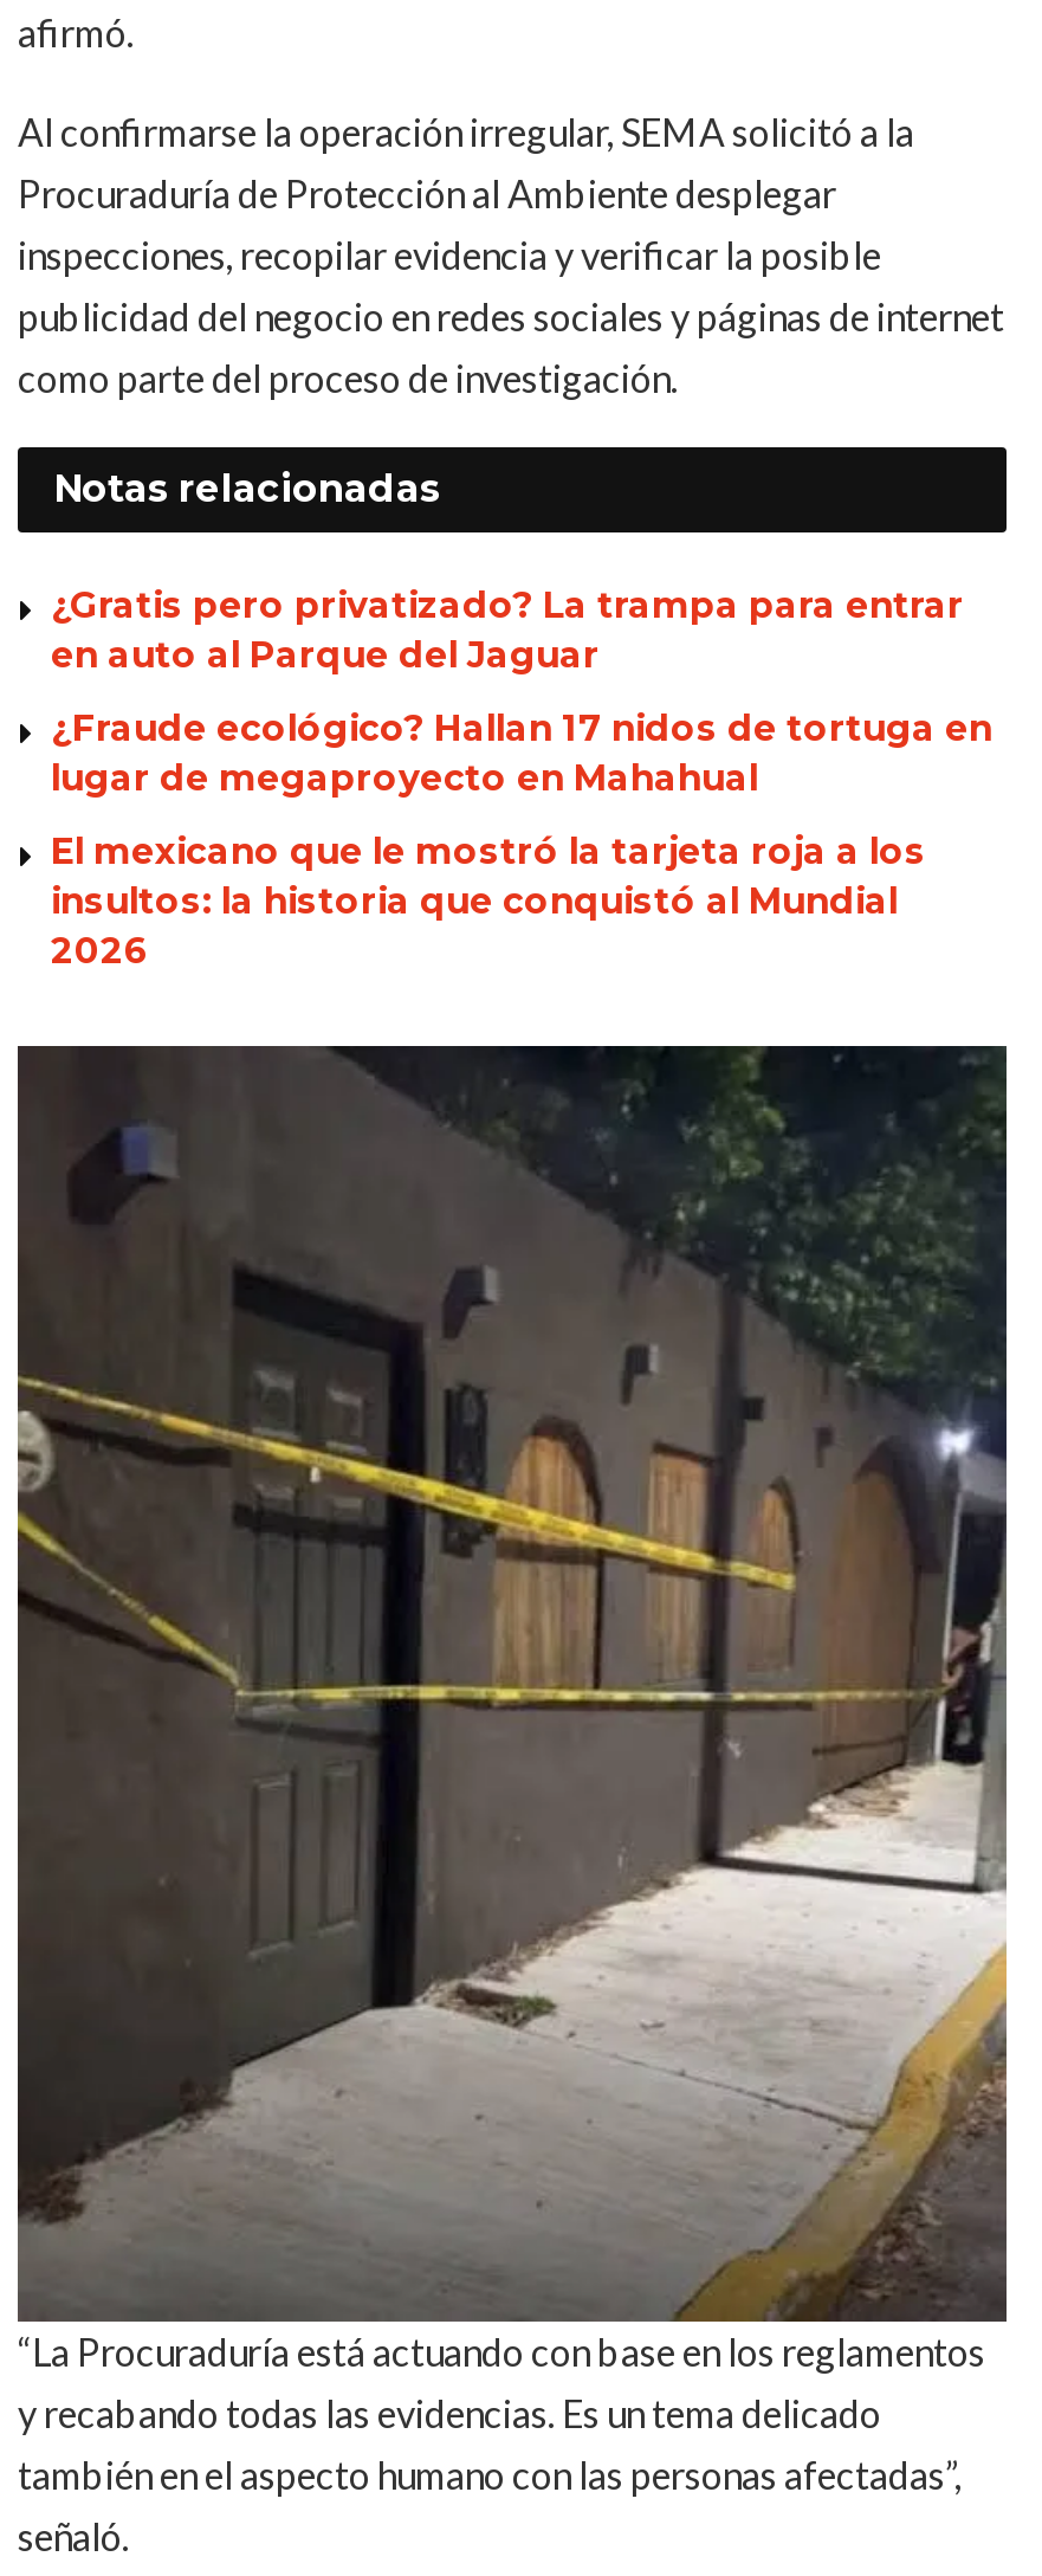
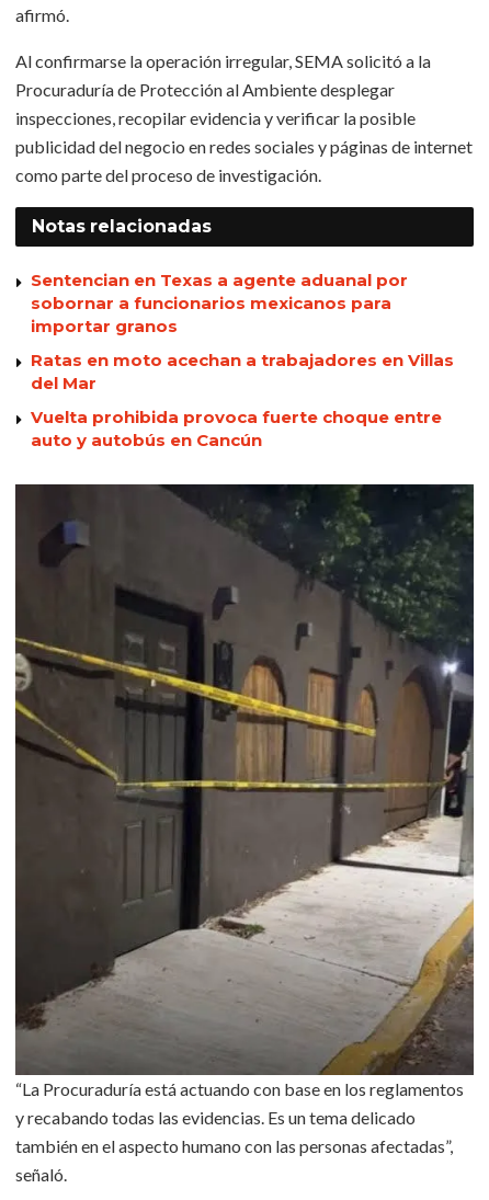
- ¿Gratis pero privatizado? La trampa para entrar
- en auto al Parque del Jaguar
+ Sentencian en Texas a agente aduanal por
+ sobornar a funcionarios mexicanos para
+ importar granos

- ¿Fraude ecológico? Hallan 17 nidos de tortuga en
- lugar de megaproyecto en Mahahual
+ Ratas en moto acechan a trabajadores en Villas
+ del Mar

- El mexicano que le mostró la tarjeta roja a los
- insultos: la historia que conquistó al Mundial
- 2026
+ Vuelta prohibida provoca fuerte choque entre
+ auto y autobús en Cancún
